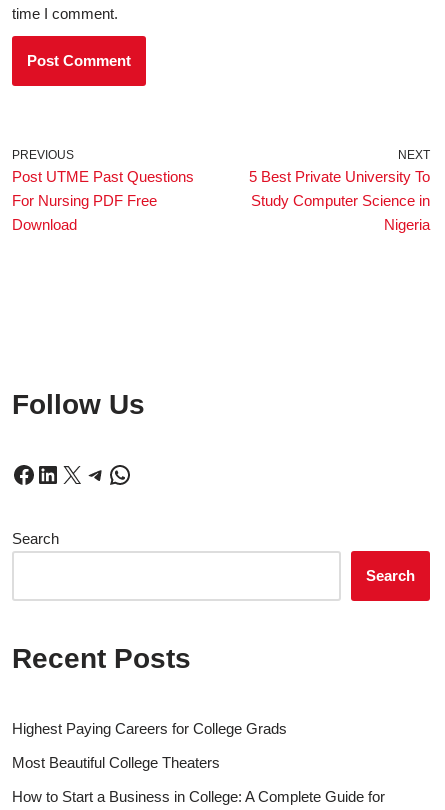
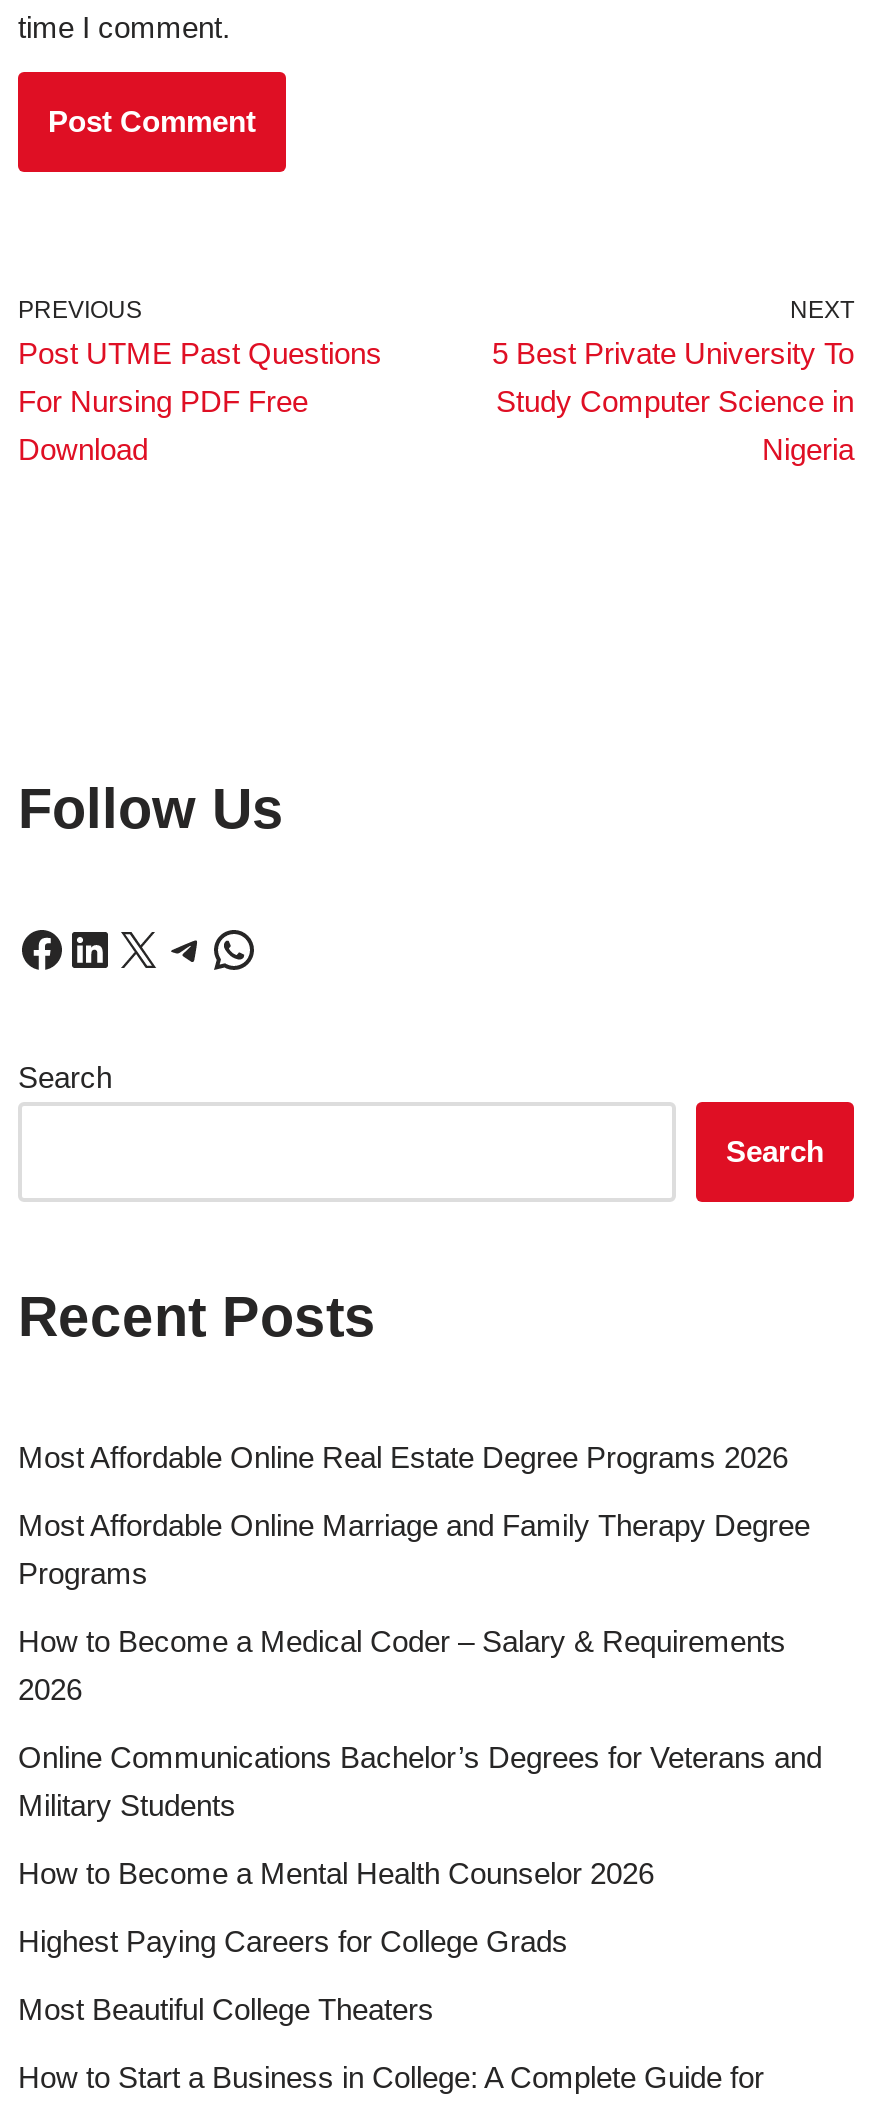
+ Most Affordable Online Real Estate Degree Programs 2026
+ Most Affordable Online Marriage and Family Therapy Degree
+ Programs
+ How to Become a Medical Coder – Salary & Requirements
+ 2026
+ Online Communications Bachelor’s Degrees for Veterans and
+ Military Students
+ How to Become a Mental Health Counselor 2026
